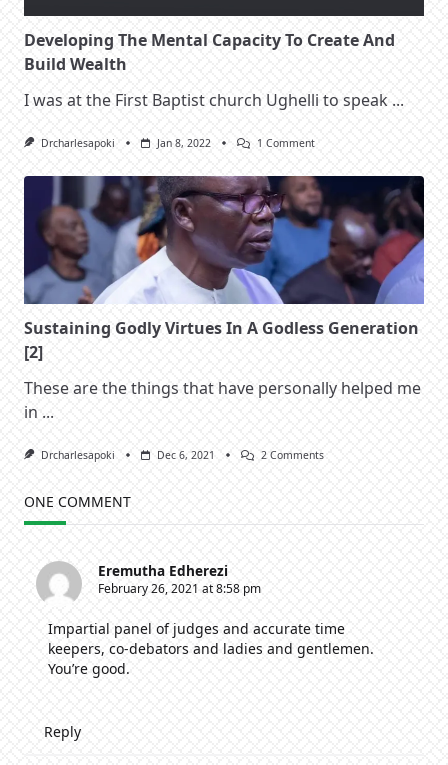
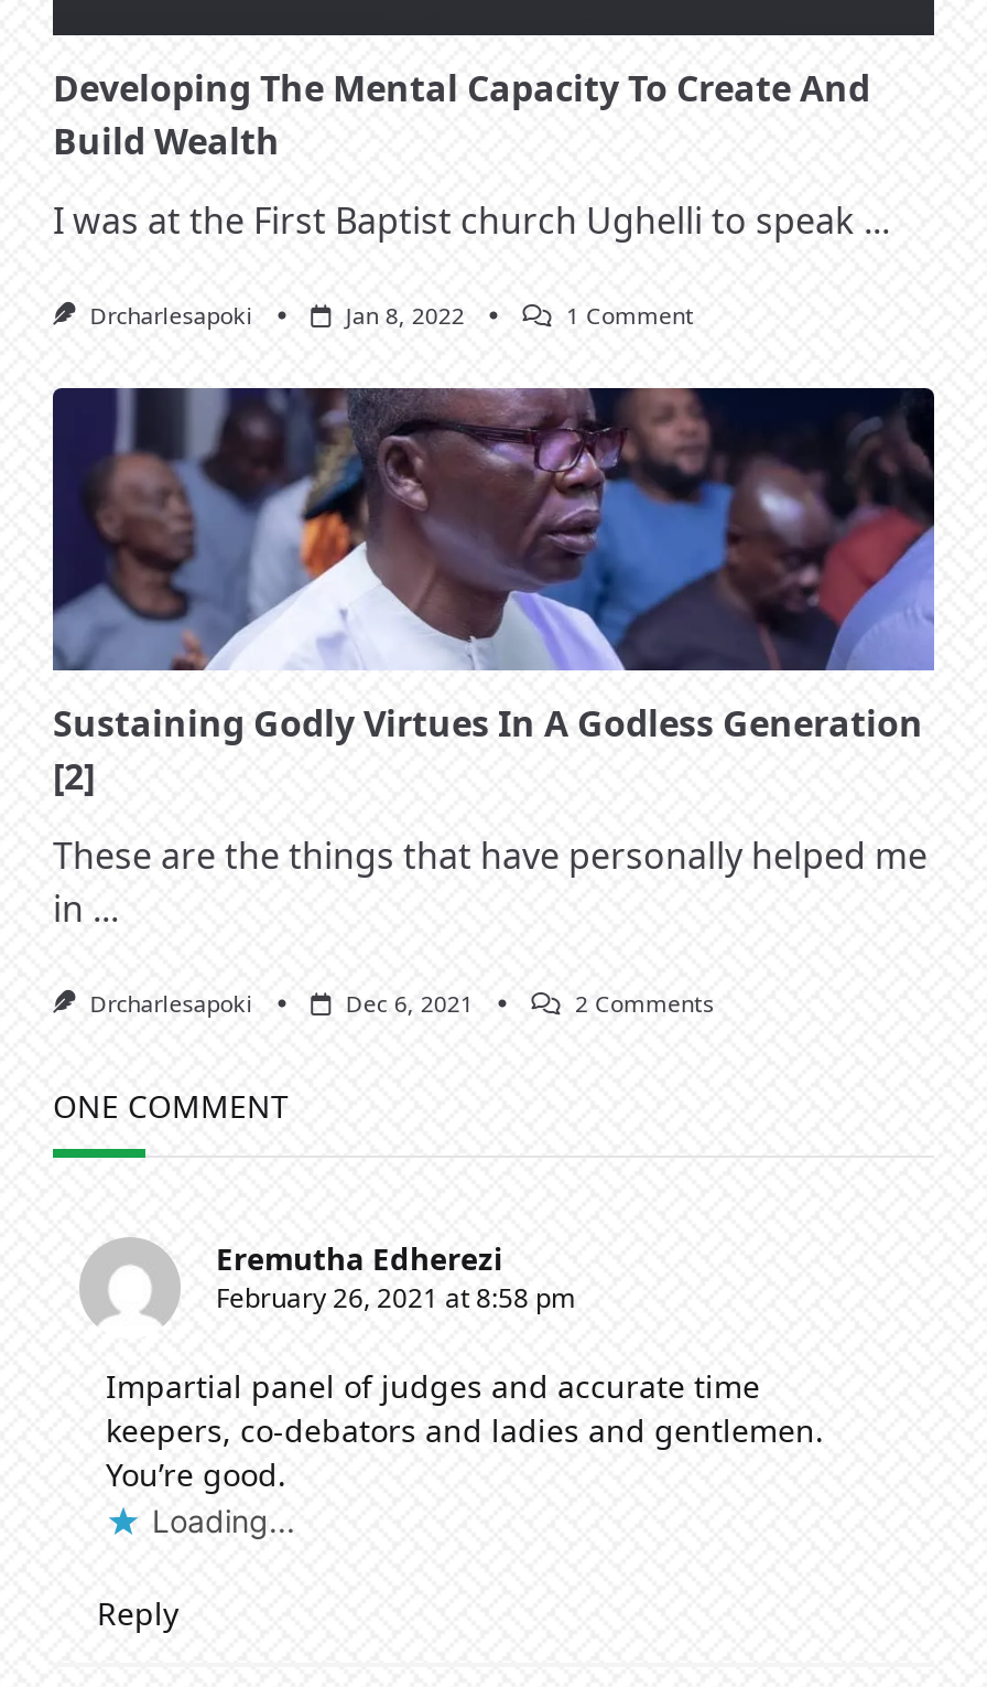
+ Loading...
